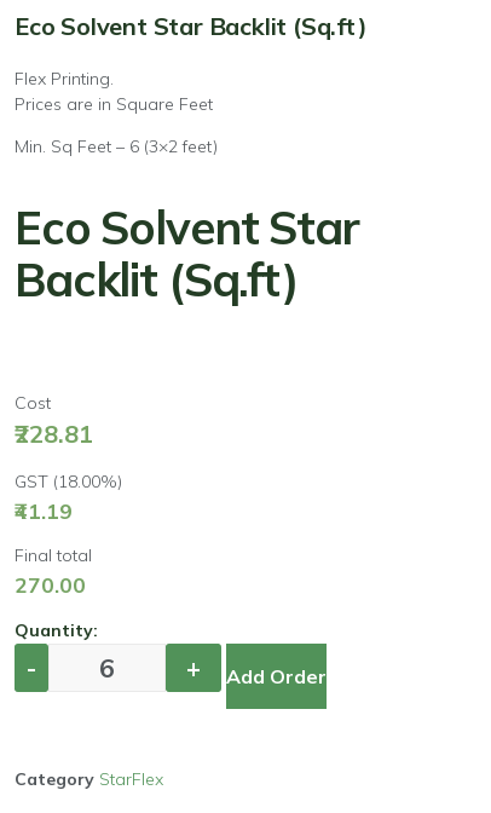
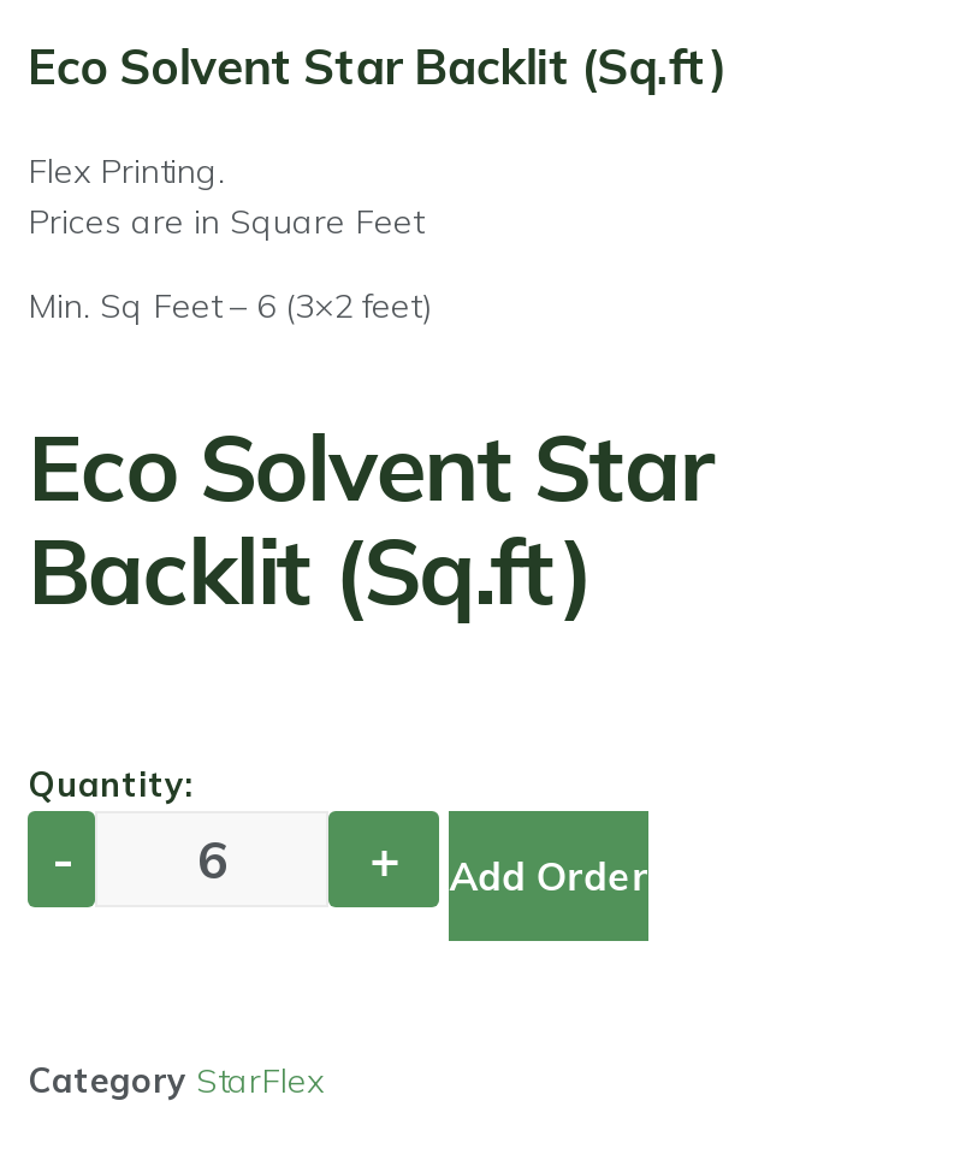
- Cost
- ₹228.81
- GST (18.00%)
- ₹41.19
- Final total
- 270.00
